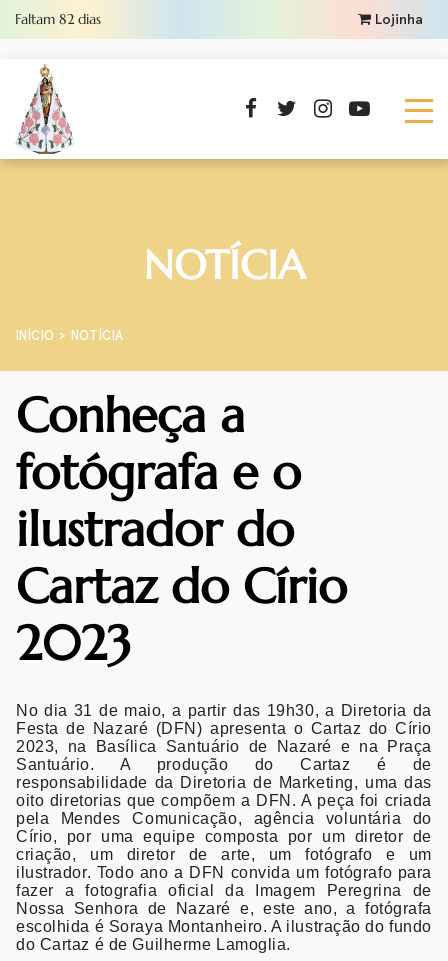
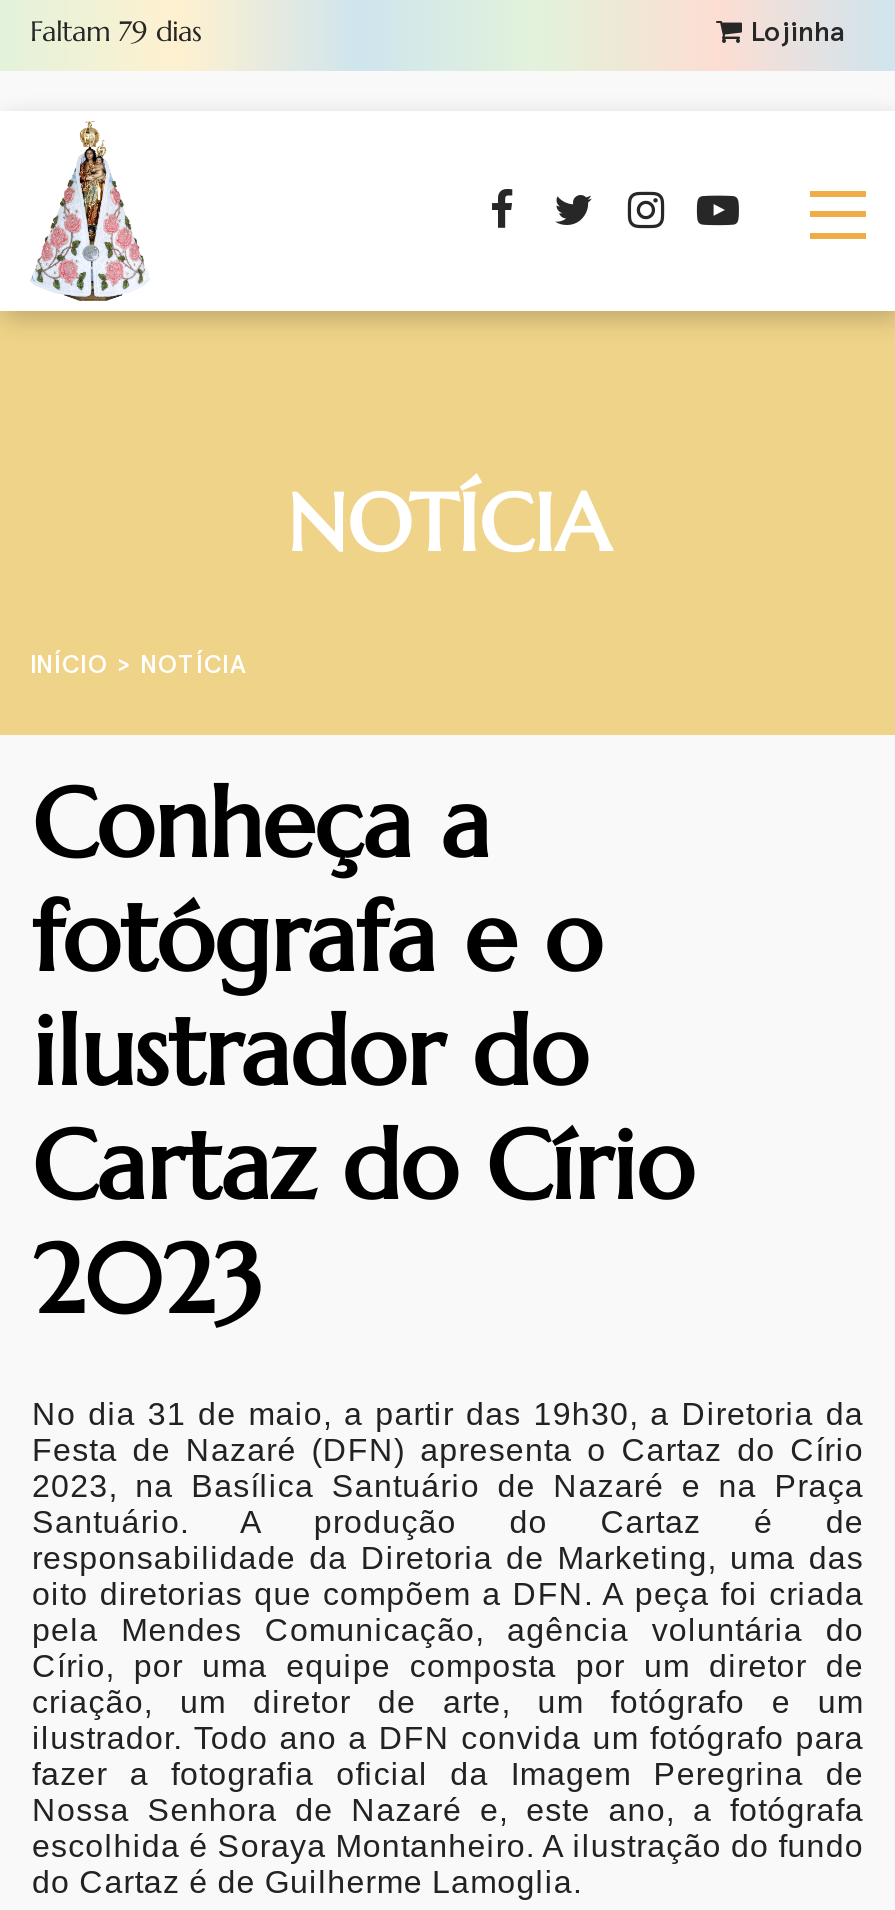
- Faltam 82 dias
+ Faltam 79 dias
